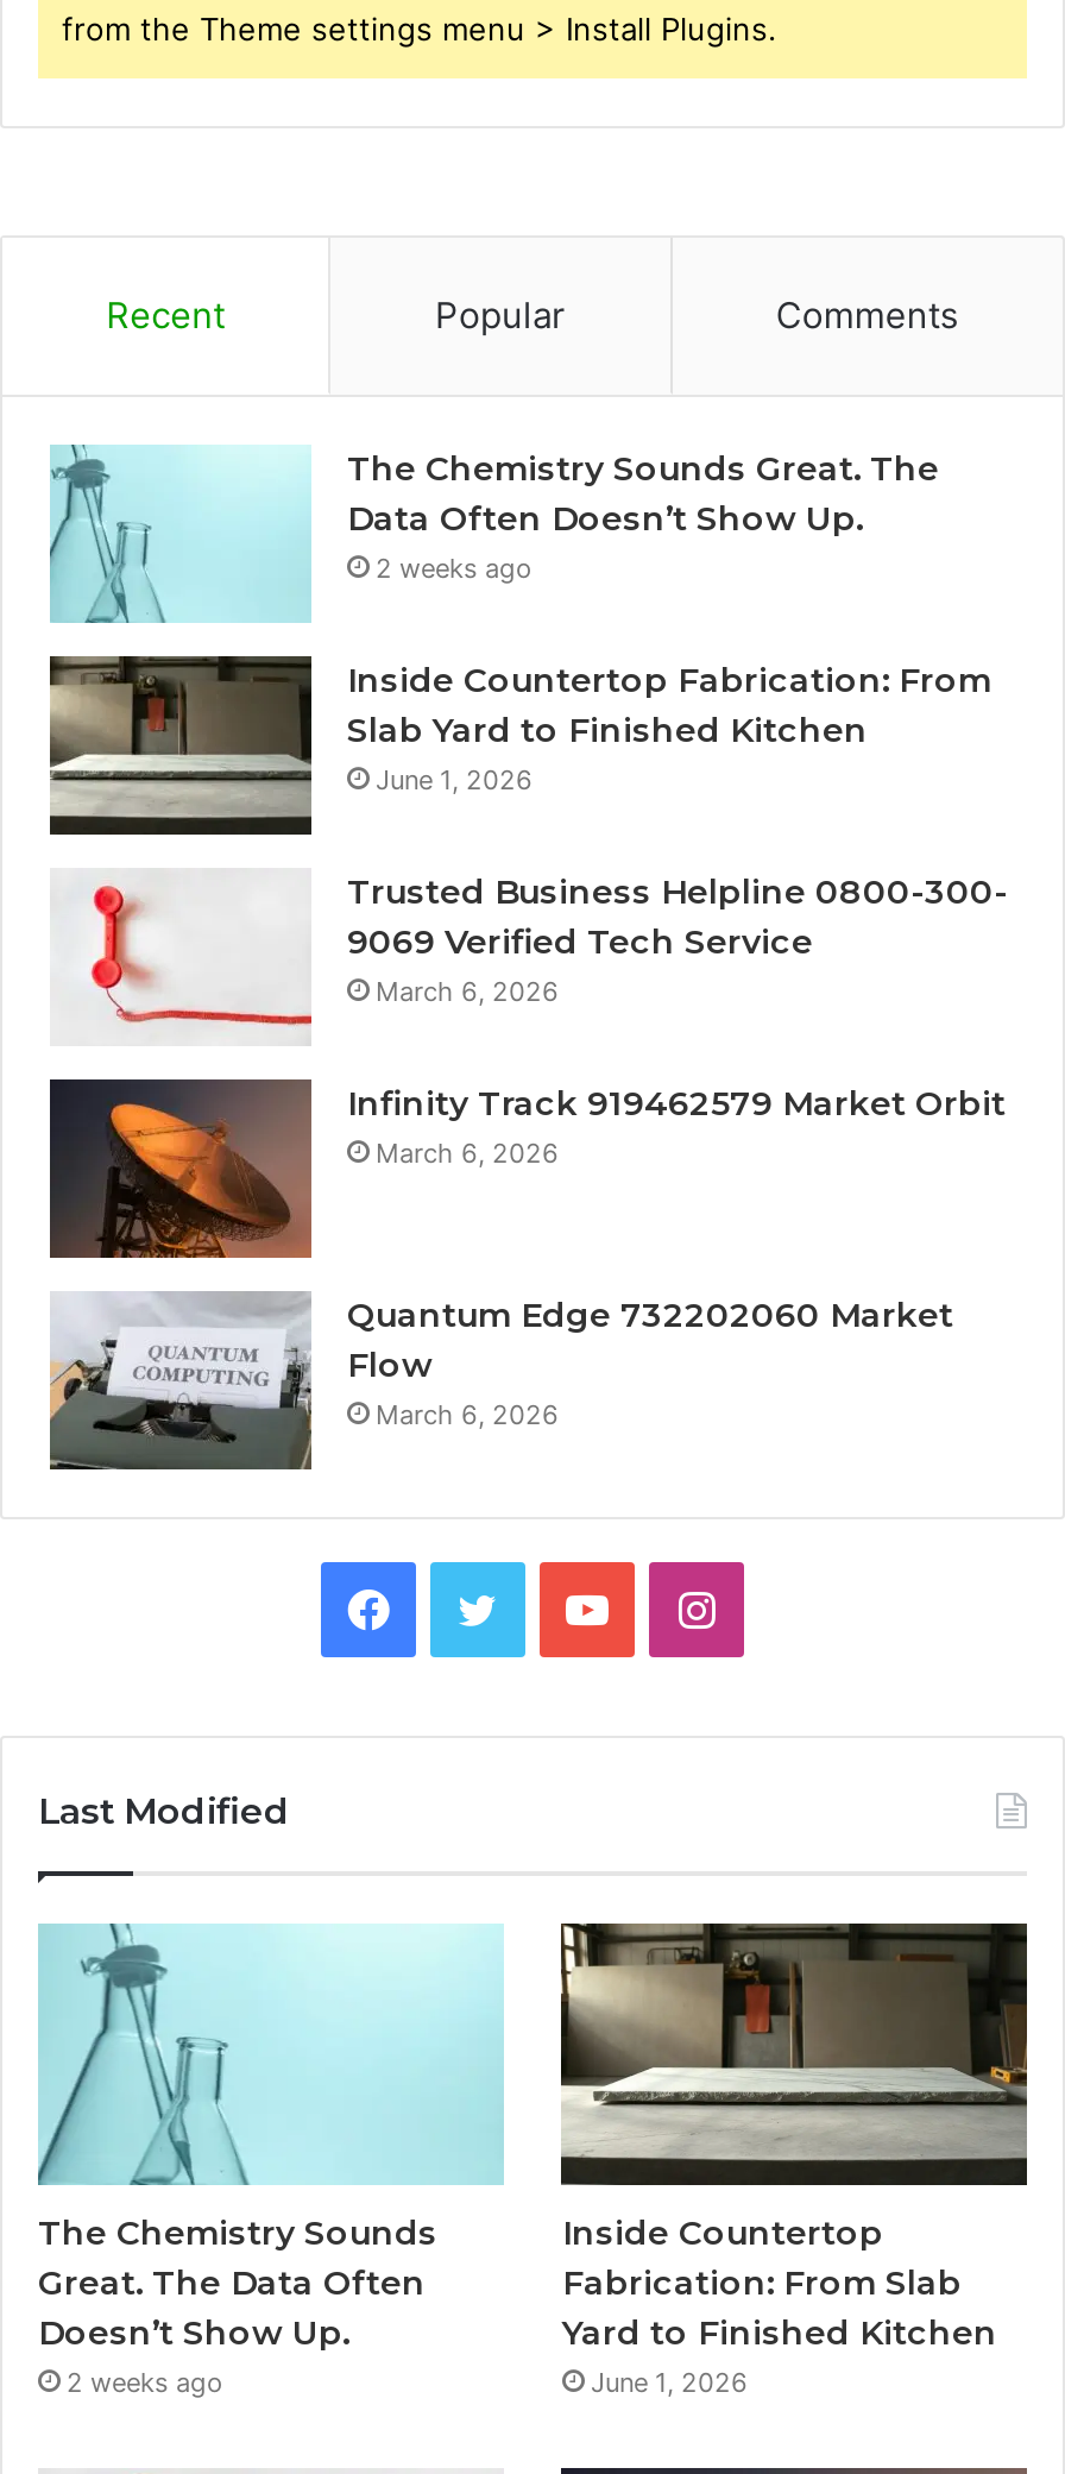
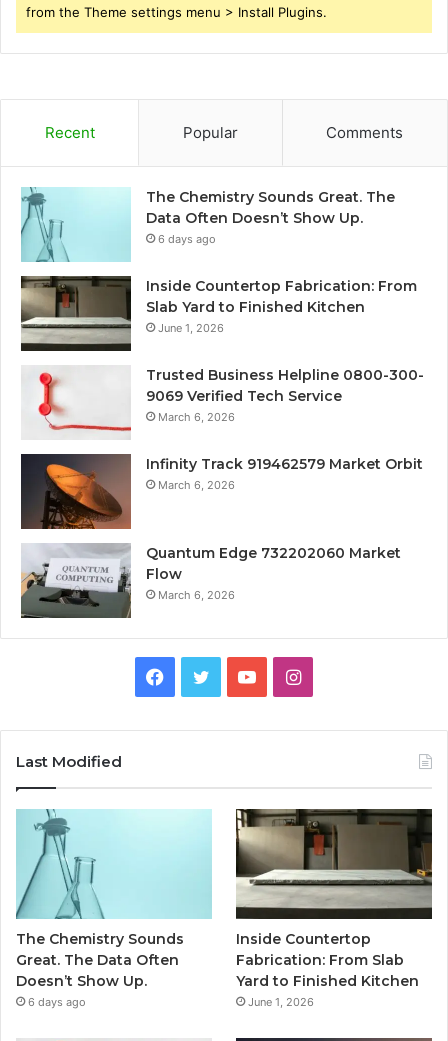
- 2 weeks ago
+ 6 days ago

- 2 weeks ago
+ 6 days ago
